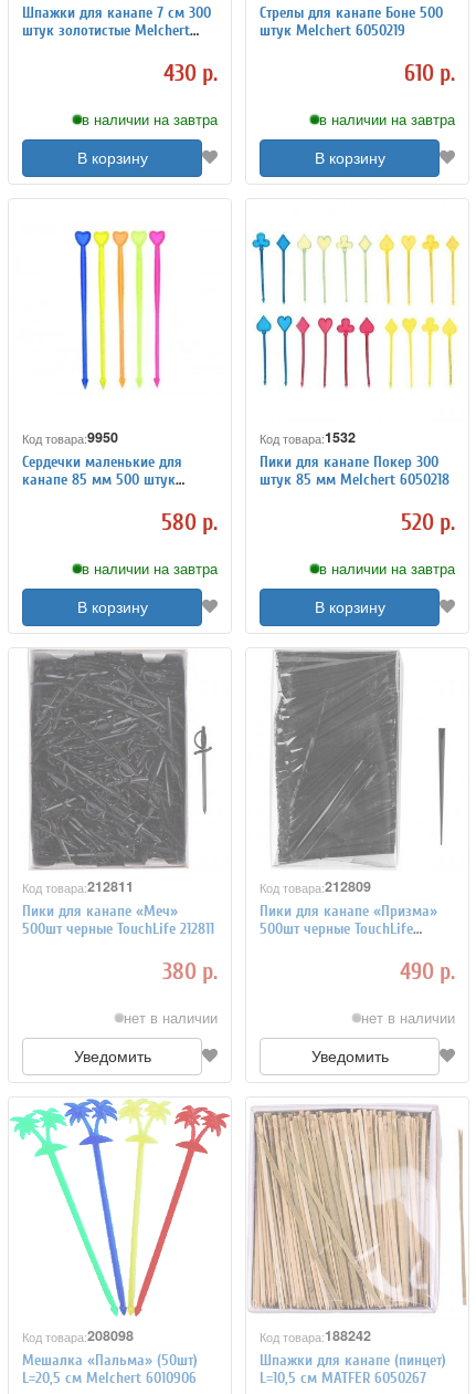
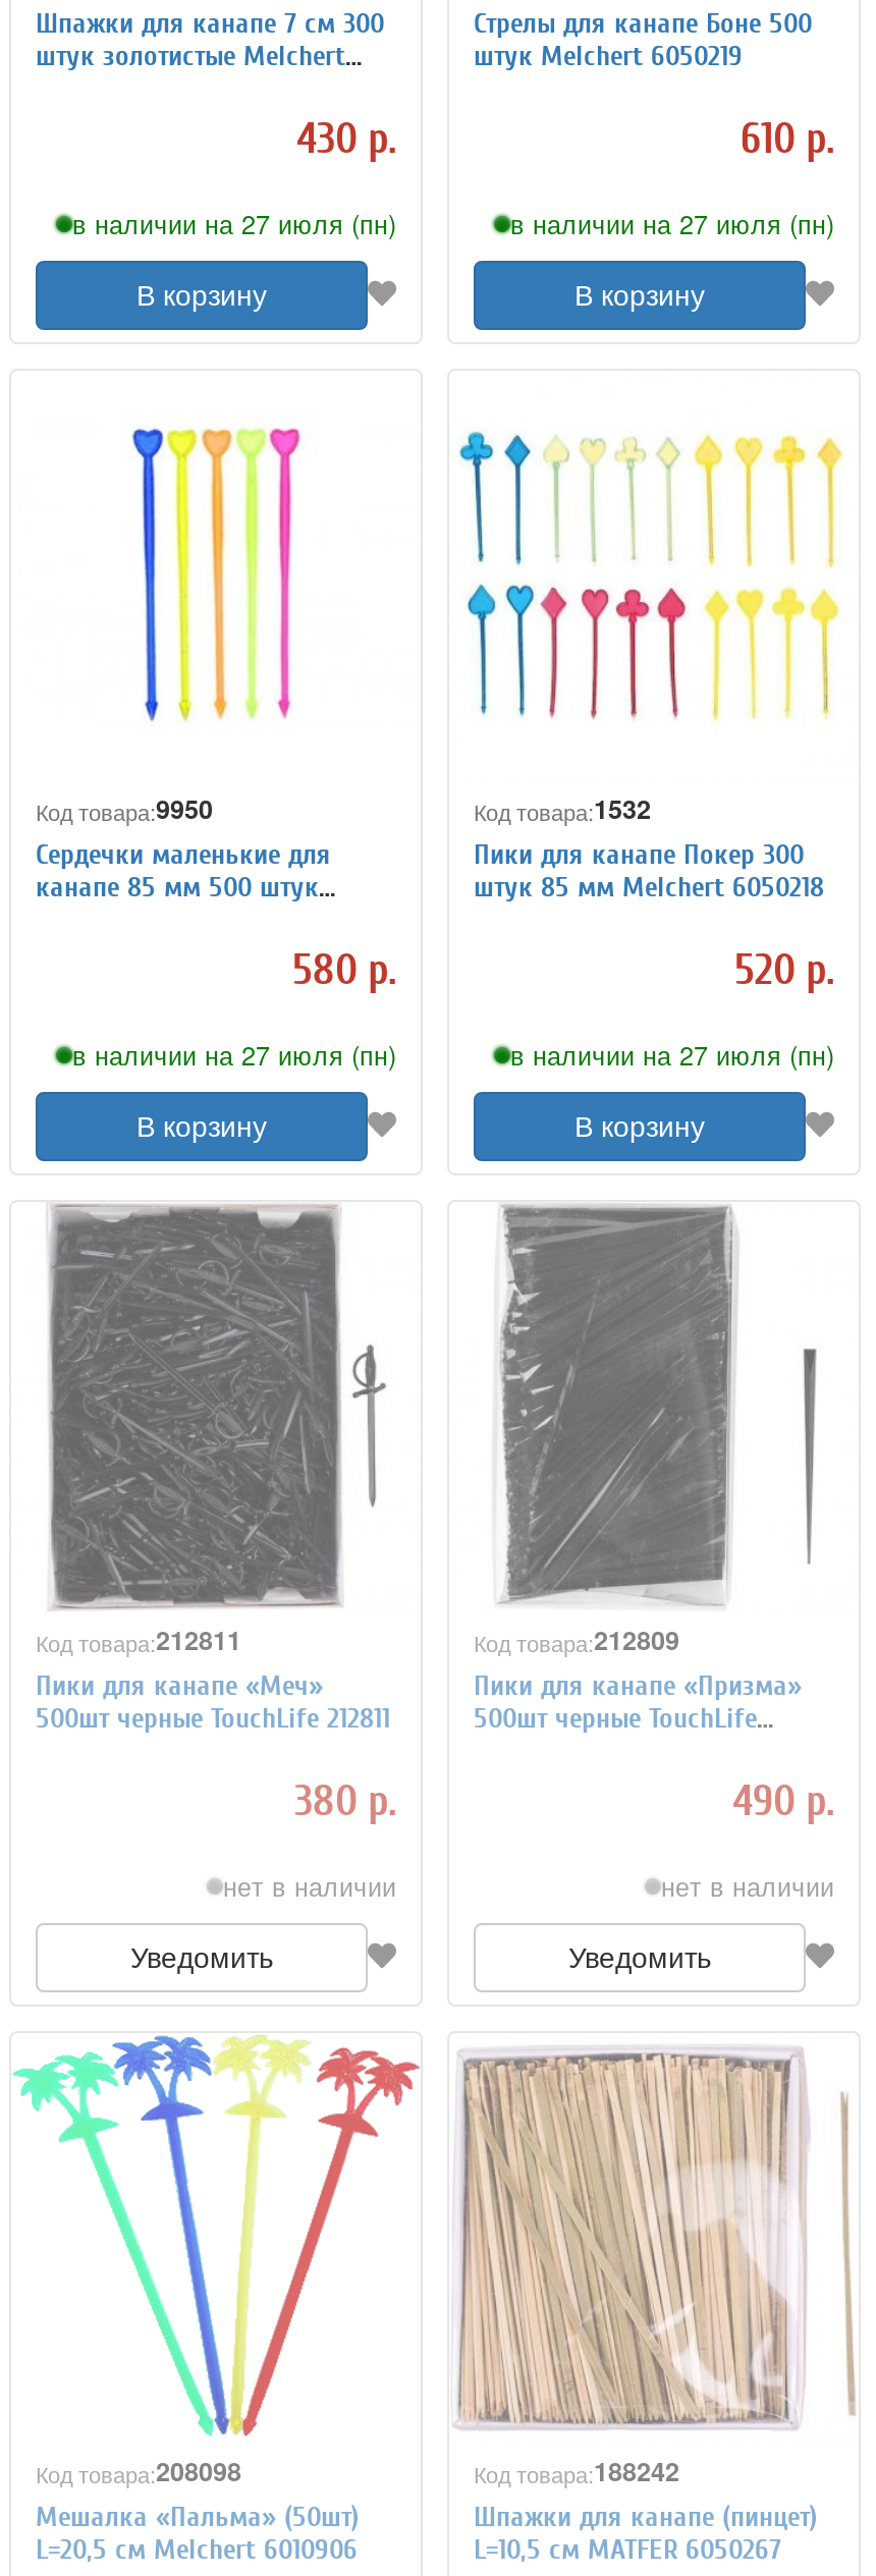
- в наличии на завтра
+ в наличии на 27 июля (пн)

- в наличии на завтра
+ в наличии на 27 июля (пн)

- в наличии на завтра
+ в наличии на 27 июля (пн)

- в наличии на завтра
+ в наличии на 27 июля (пн)
